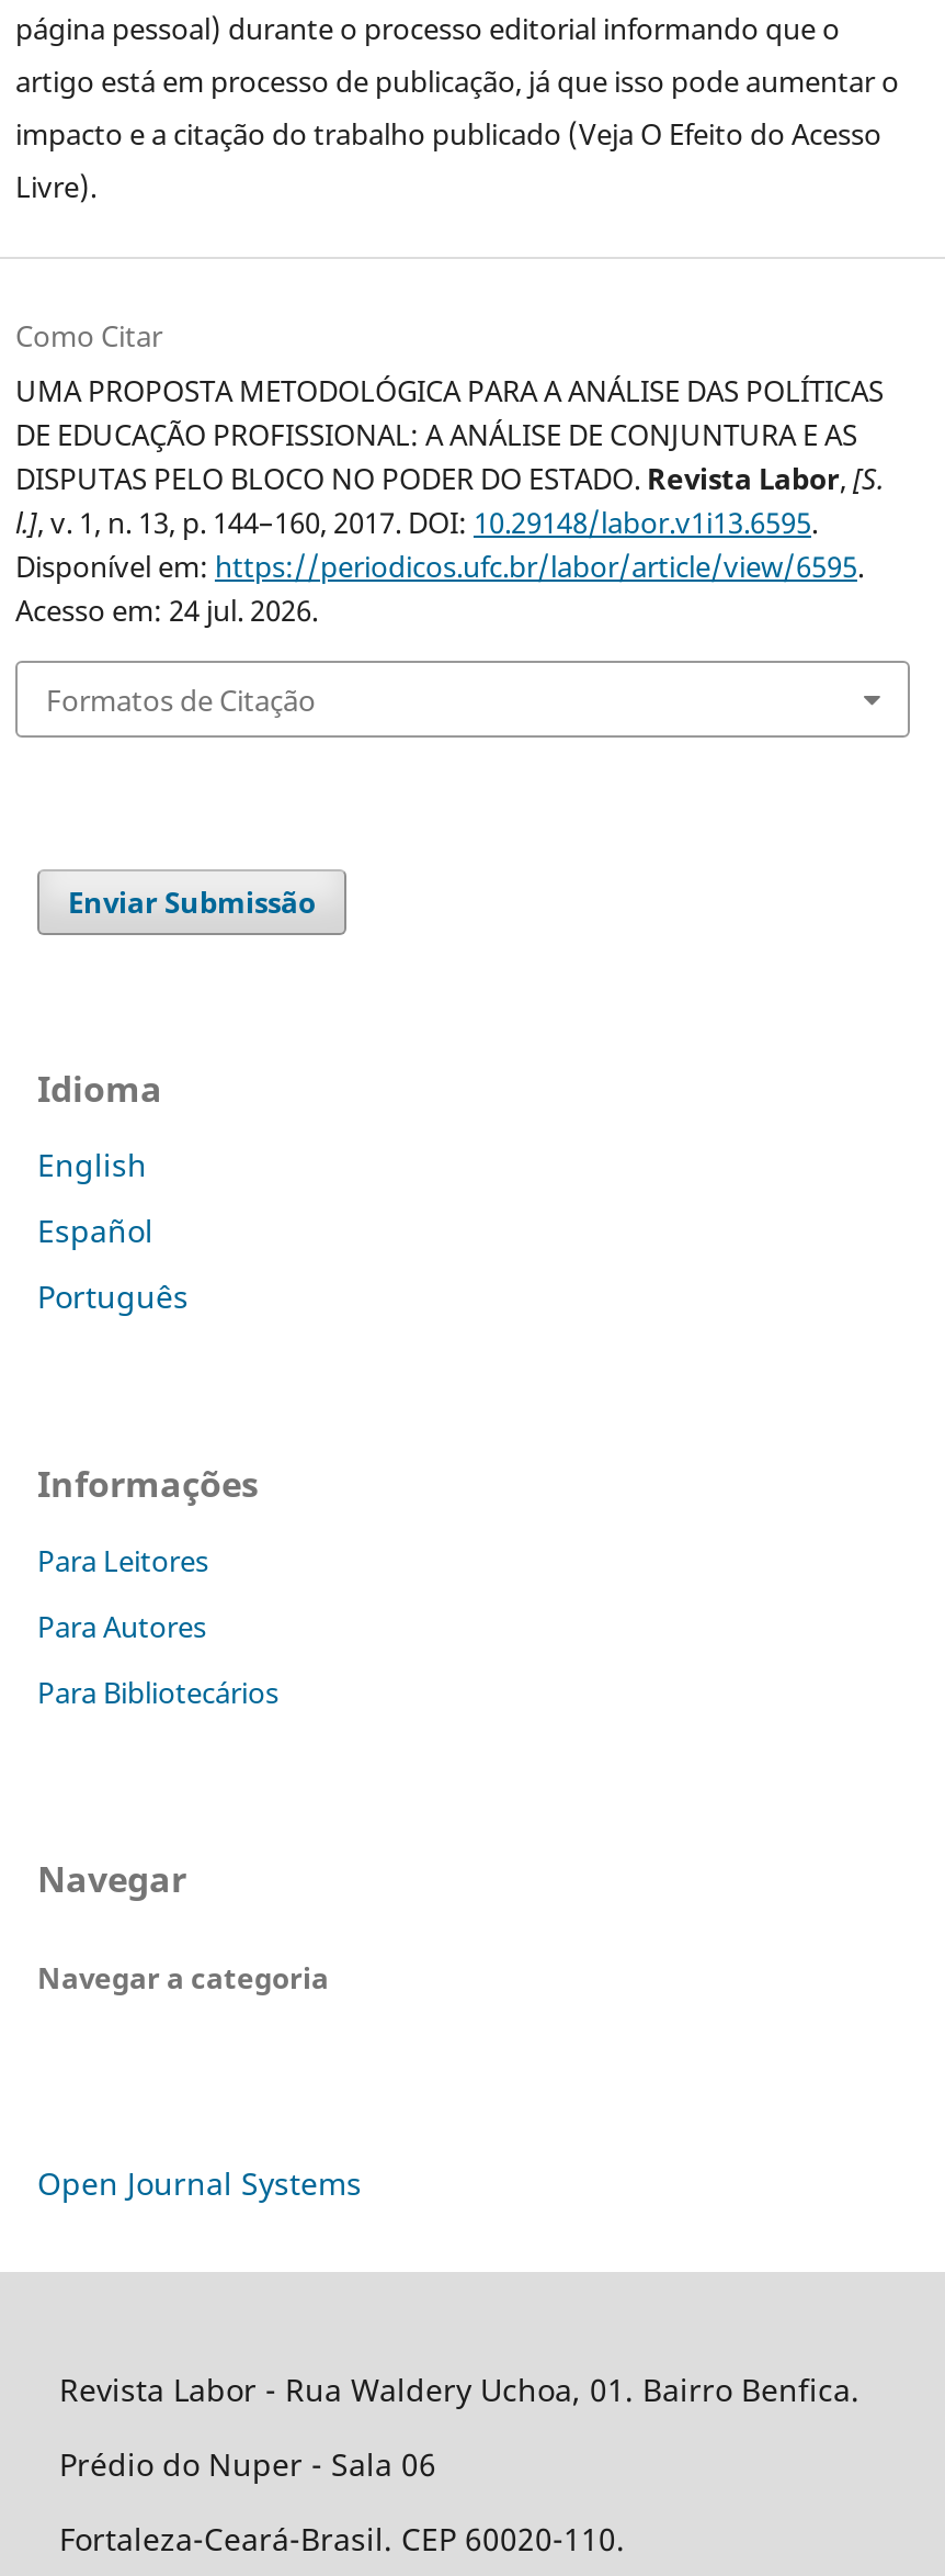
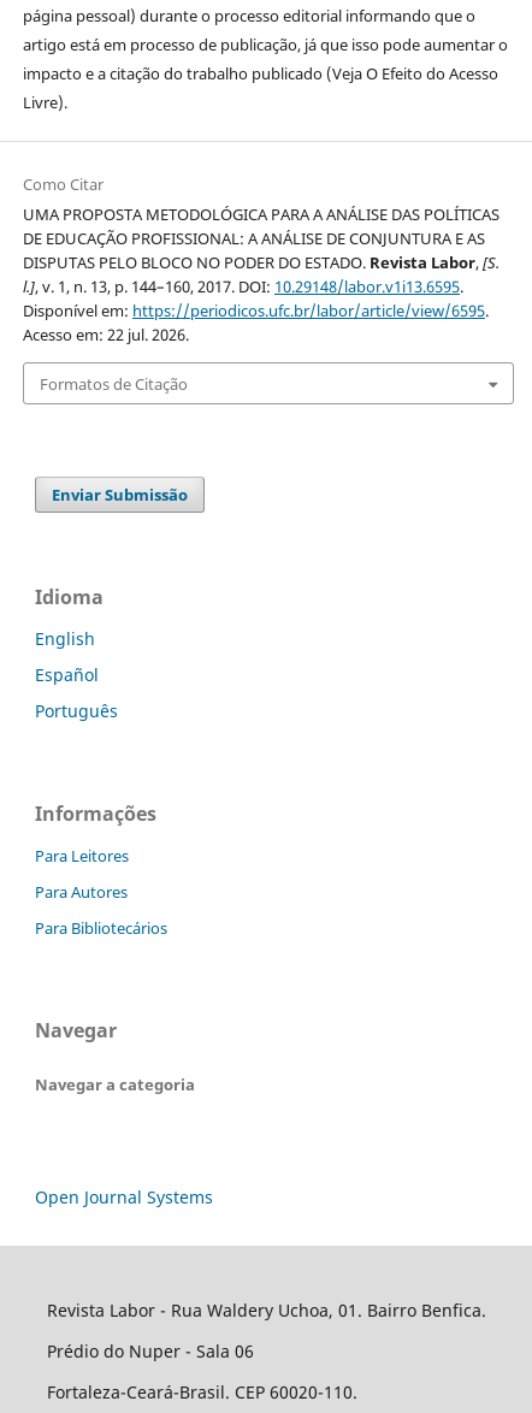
- Acesso em: 24 jul. 2026.
+ Acesso em: 22 jul. 2026.
